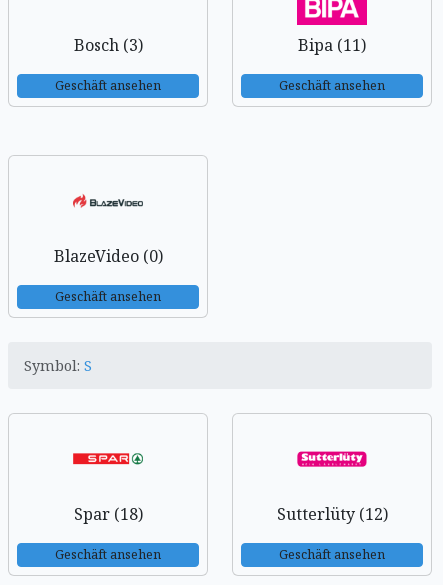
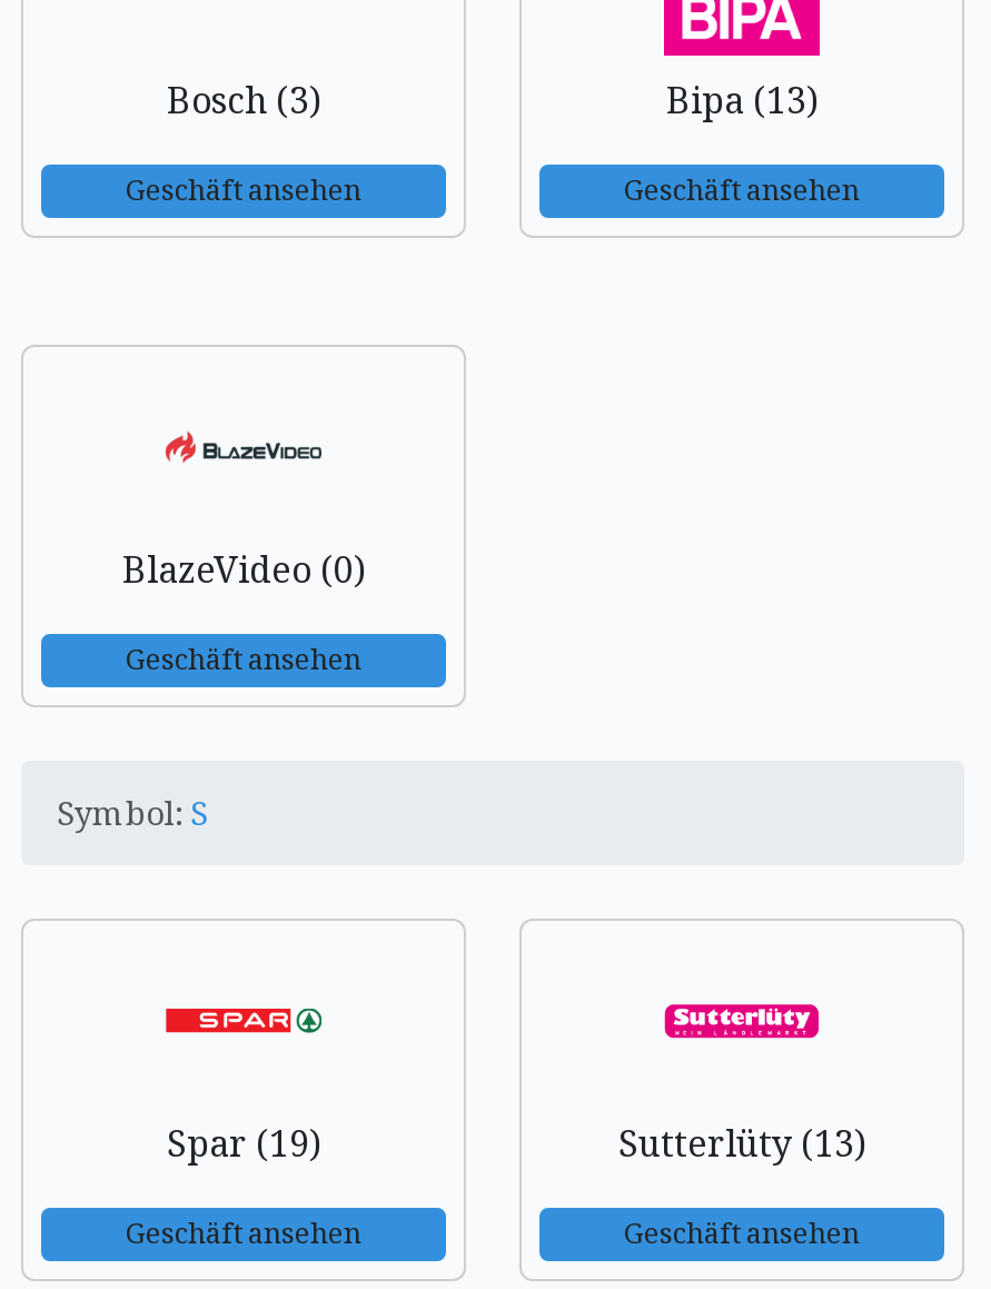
- Bipa (11)
+ Bipa (13)

- Spar (18)
+ Spar (19)

- Sutterlüty (12)
+ Sutterlüty (13)
